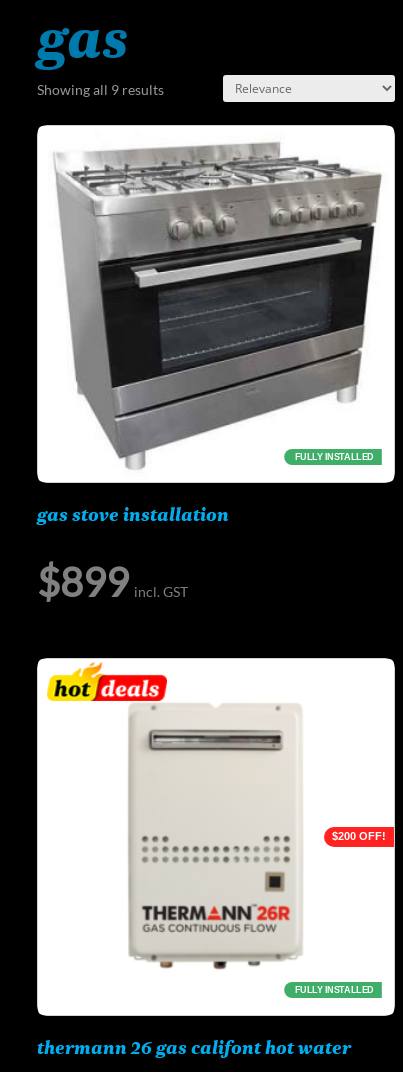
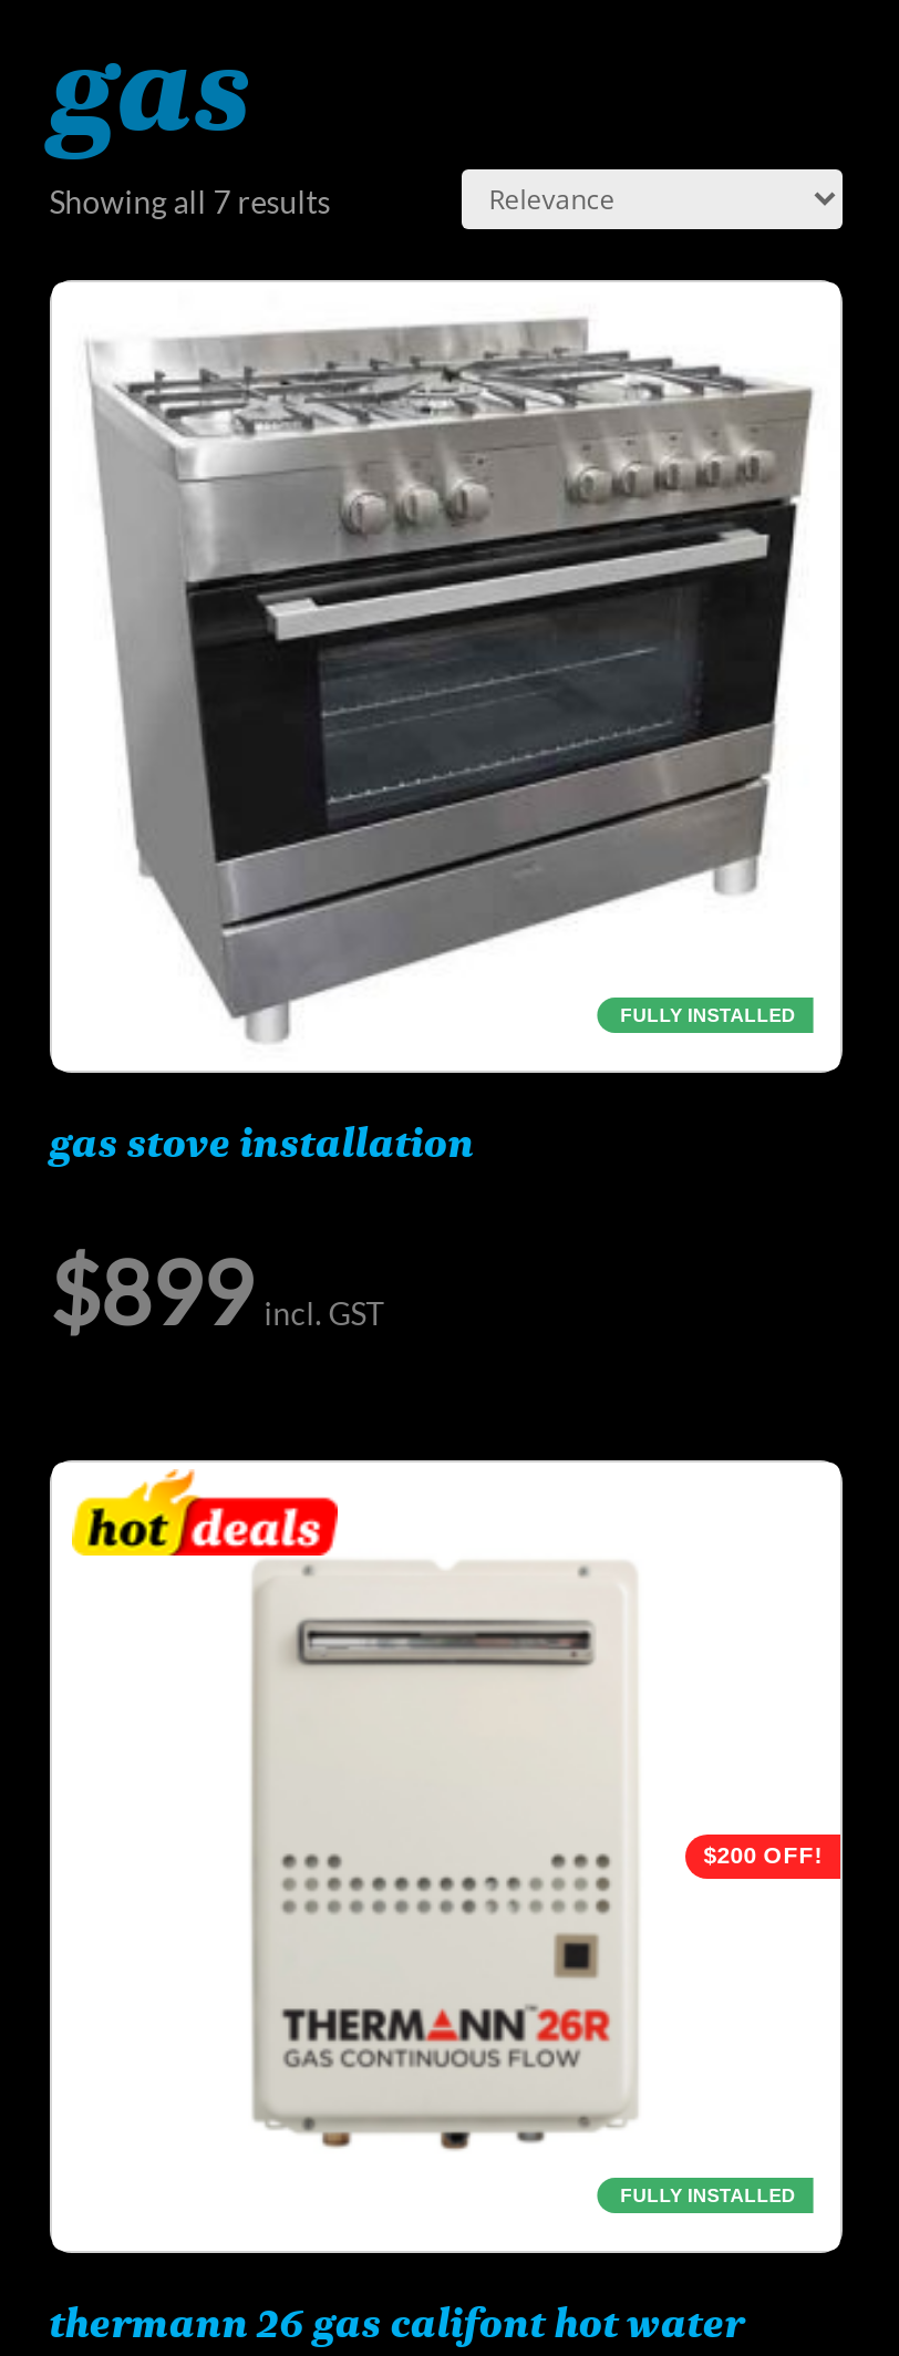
- Showing all 9 results
+ Showing all 7 results
